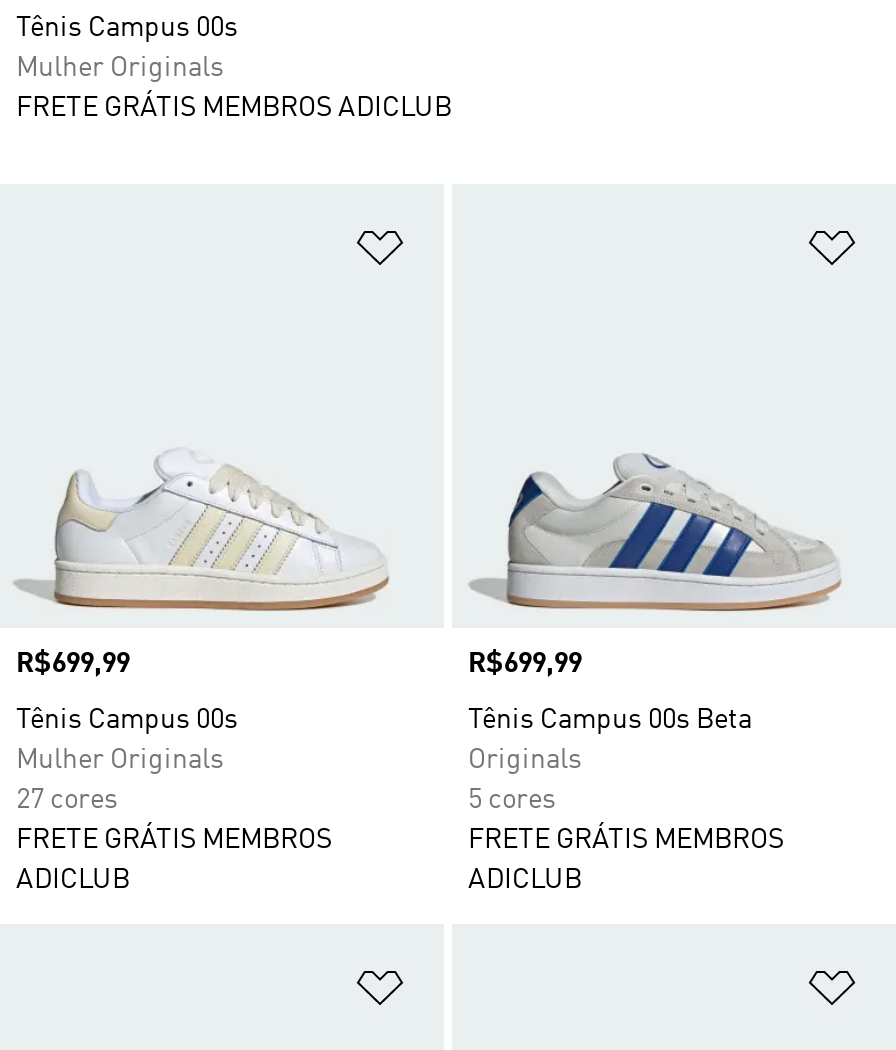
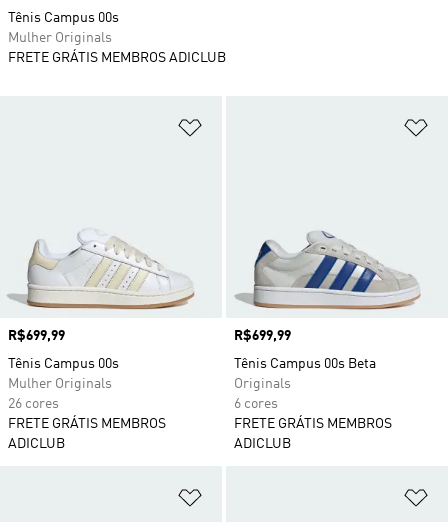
- 27 cores
+ 26 cores

- 5 cores
+ 6 cores
